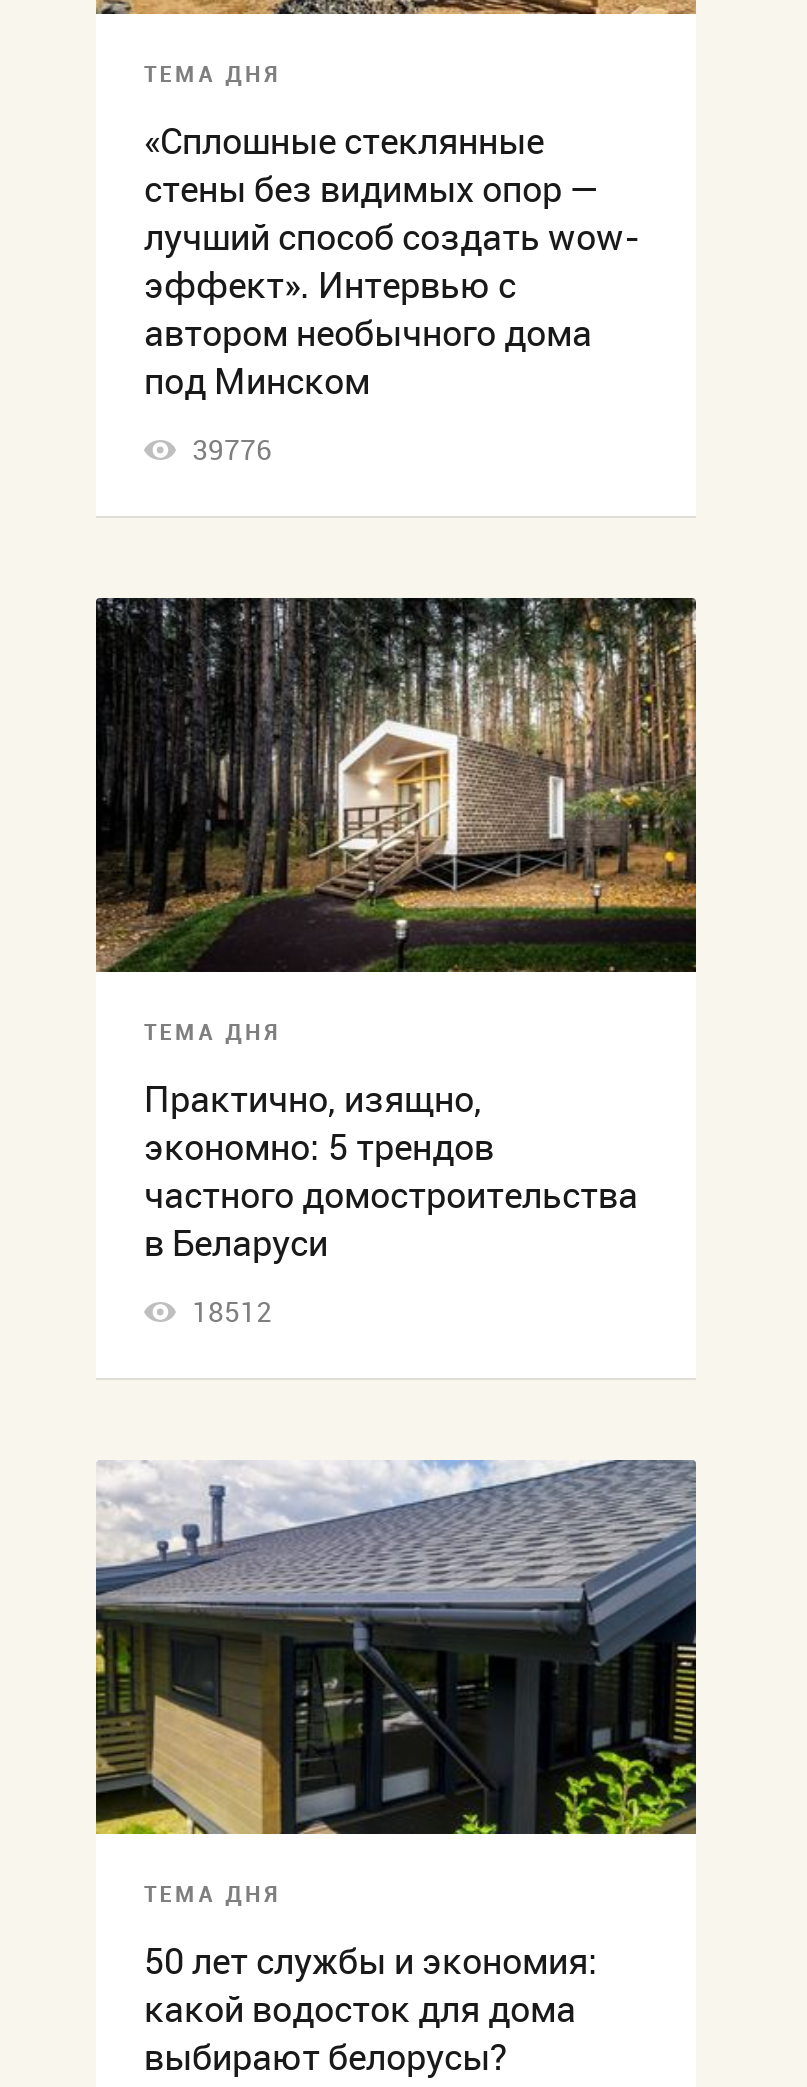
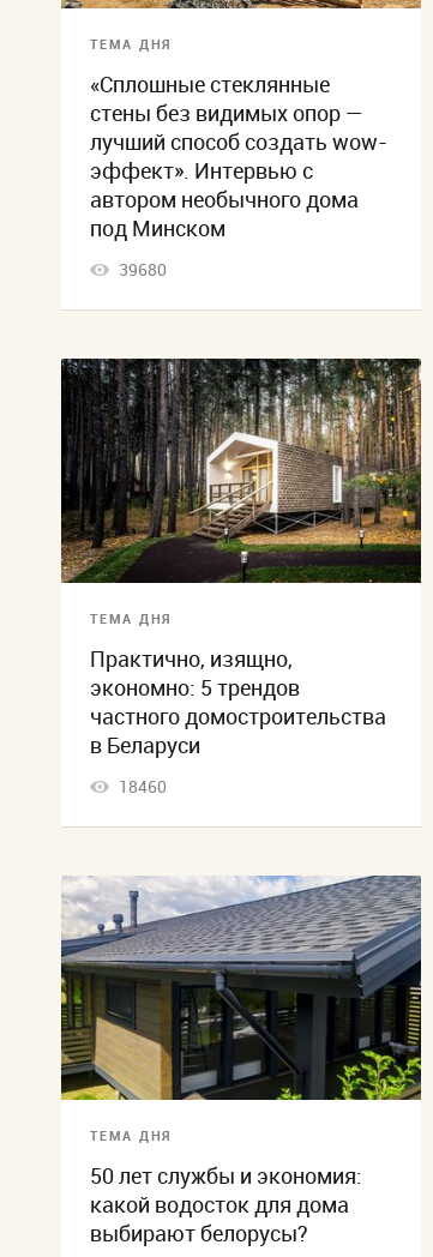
- 39776
+ 39680

- 18512
+ 18460
